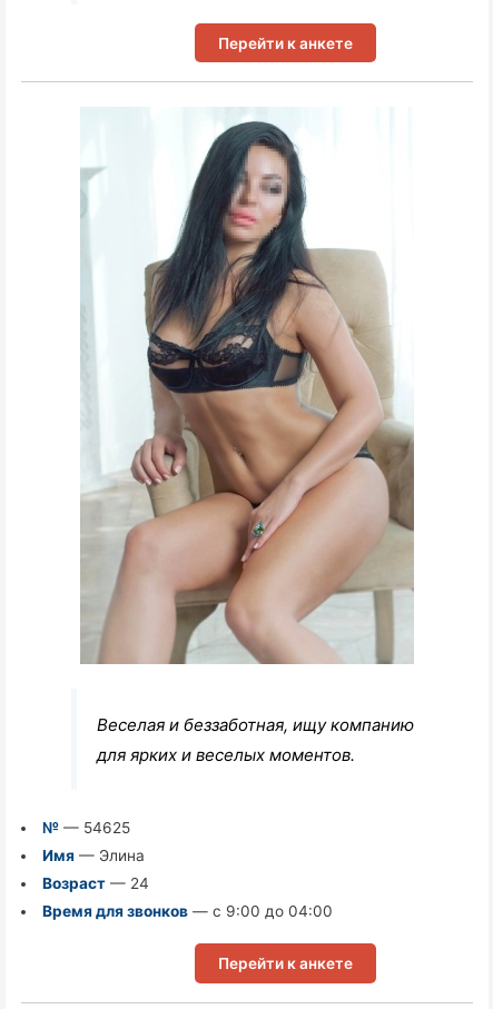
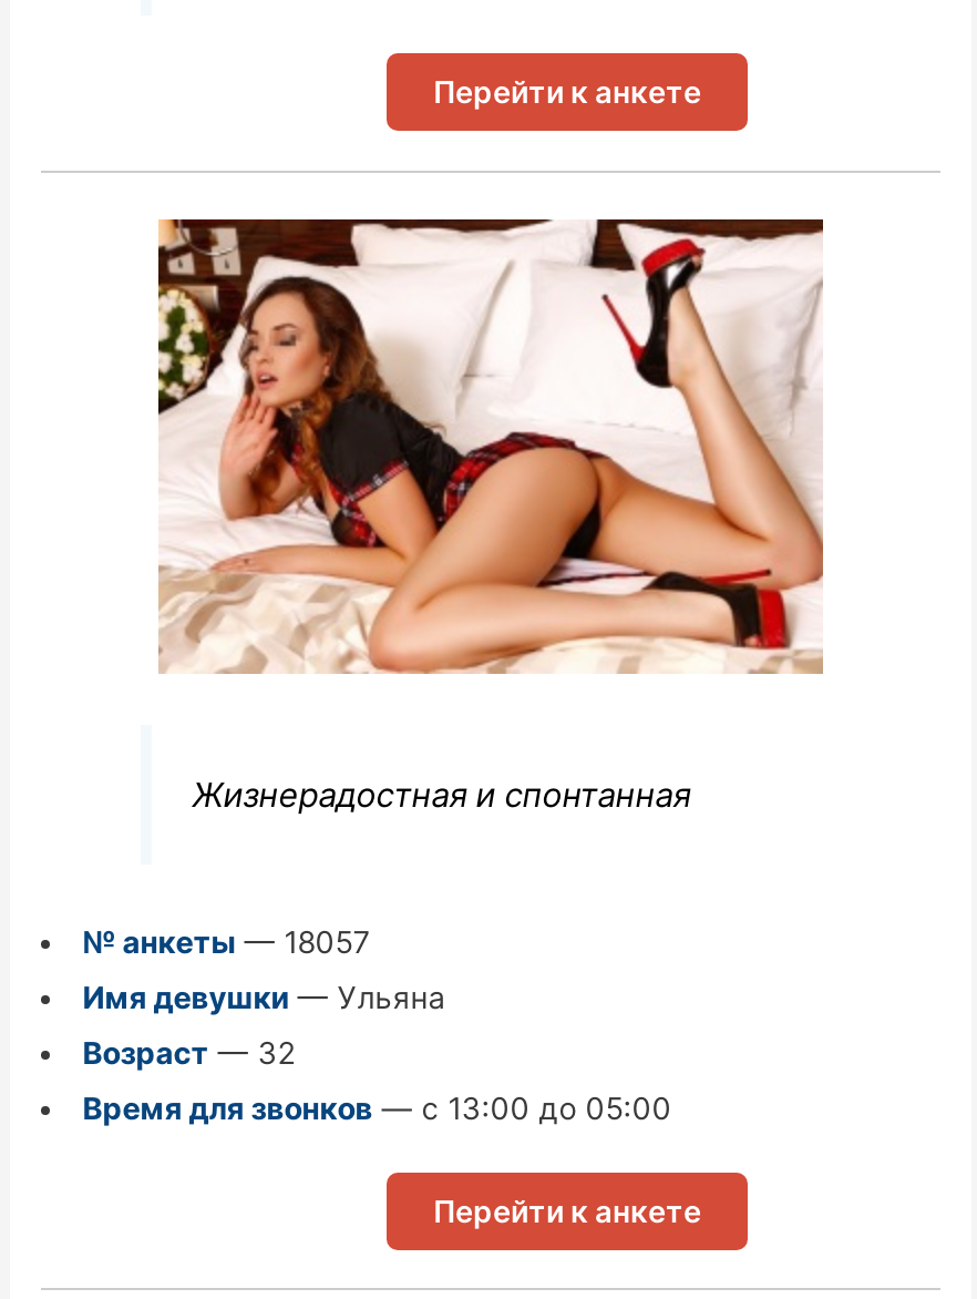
- [image]
+ [image]

- Веселая и беззаботная, ищу компанию
- для ярких и веселых моментов.
+ Жизнерадостная и спонтанная

- № — 54625
+ № анкеты — 18057

- Имя — Элина
+ Имя девушки — Ульяна

- Возраст — 24
+ Возраст — 32

- Время для звонков — с 9:00 до 04:00
+ Время для звонков — с 13:00 до 05:00
